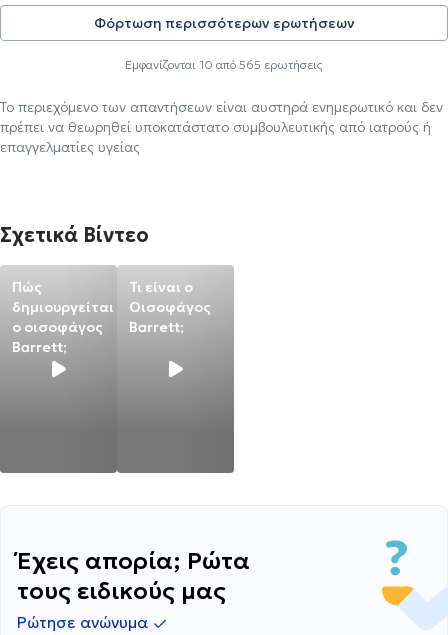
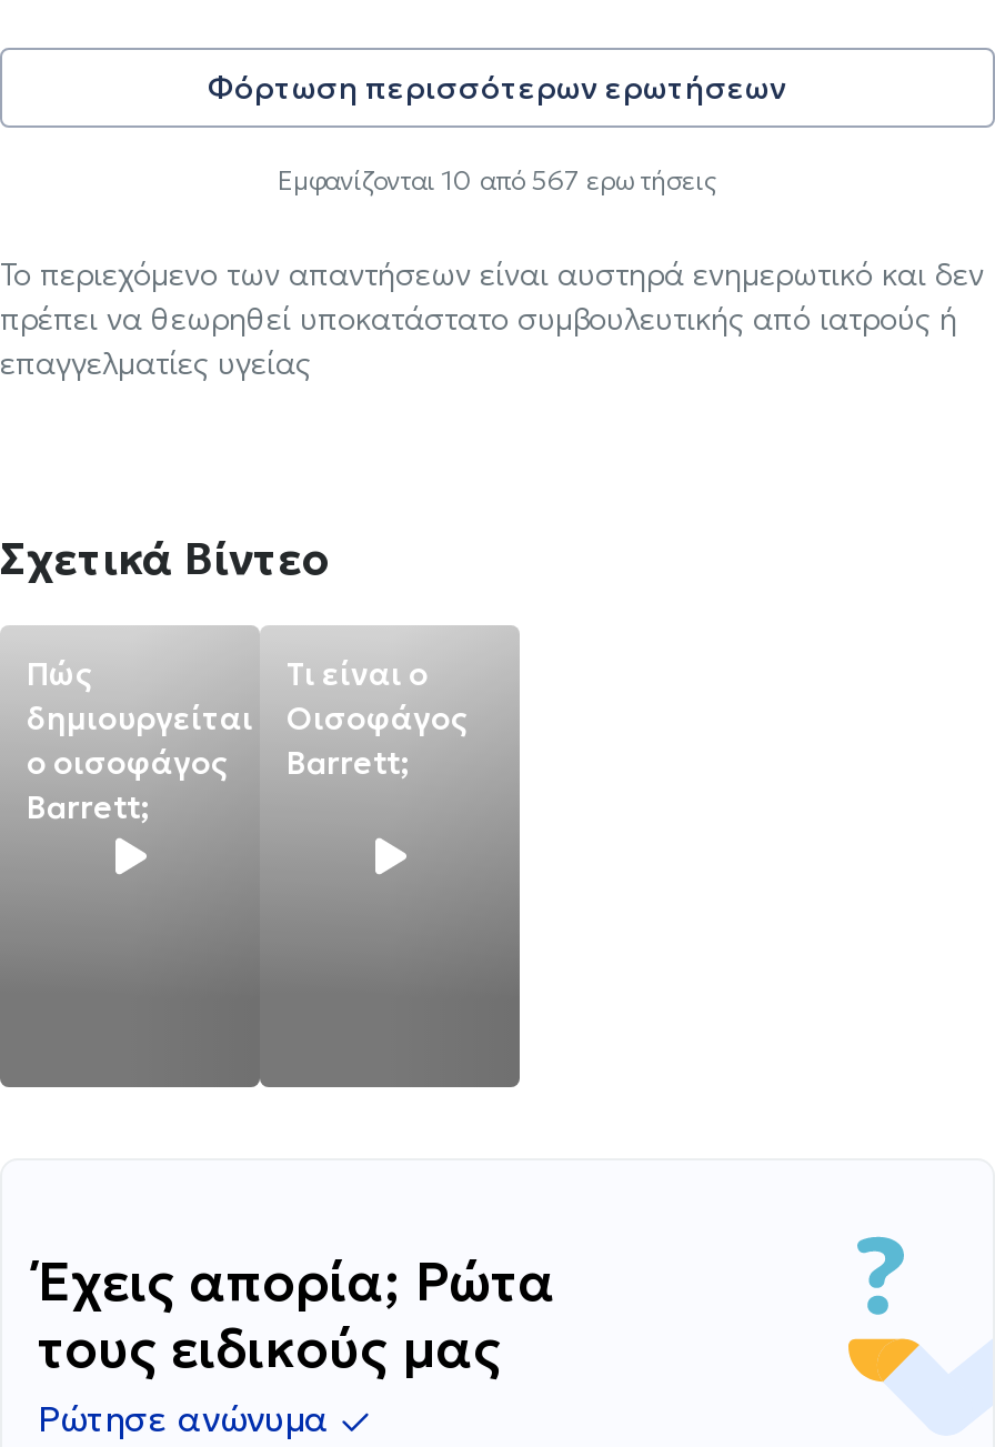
- Εμφανίζονται 10 από 565 ερωτήσεις
+ Εμφανίζονται 10 από 567 ερωτήσεις
